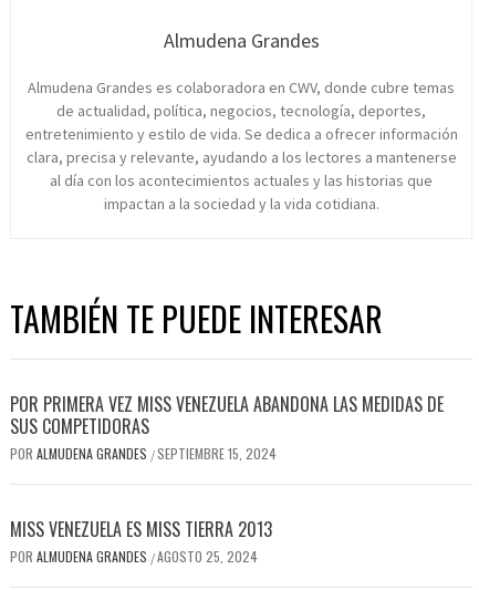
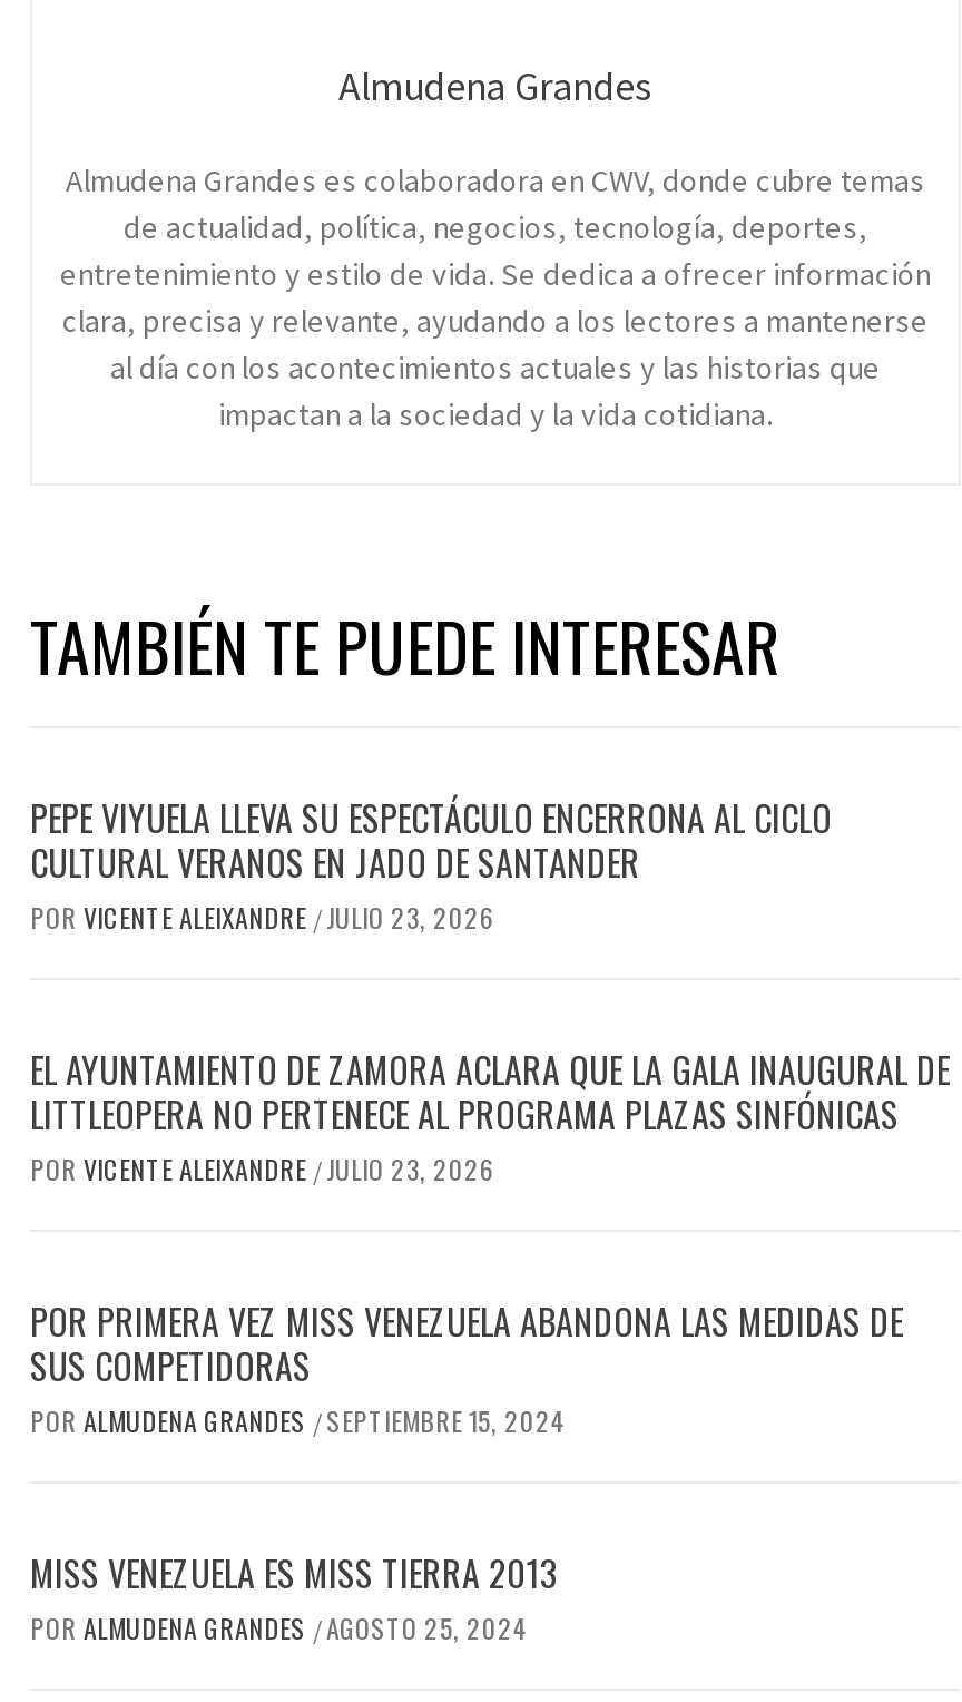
+ PEPE VIYUELA LLEVA SU ESPECTÁCULO ENCERRONA AL CICLO
+ CULTURAL VERANOS EN JADO DE SANTANDER
+ POR VICENTE ALEIXANDRE / JULIO 23, 2026
+ EL AYUNTAMIENTO DE ZAMORA ACLARA QUE LA GALA INAUGURAL DE
+ LITTLEOPERA NO PERTENECE AL PROGRAMA PLAZAS SINFÓNICAS
+ POR VICENTE ALEIXANDRE / JULIO 23, 2026
